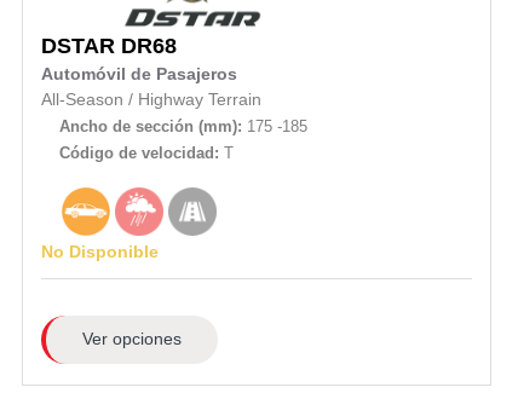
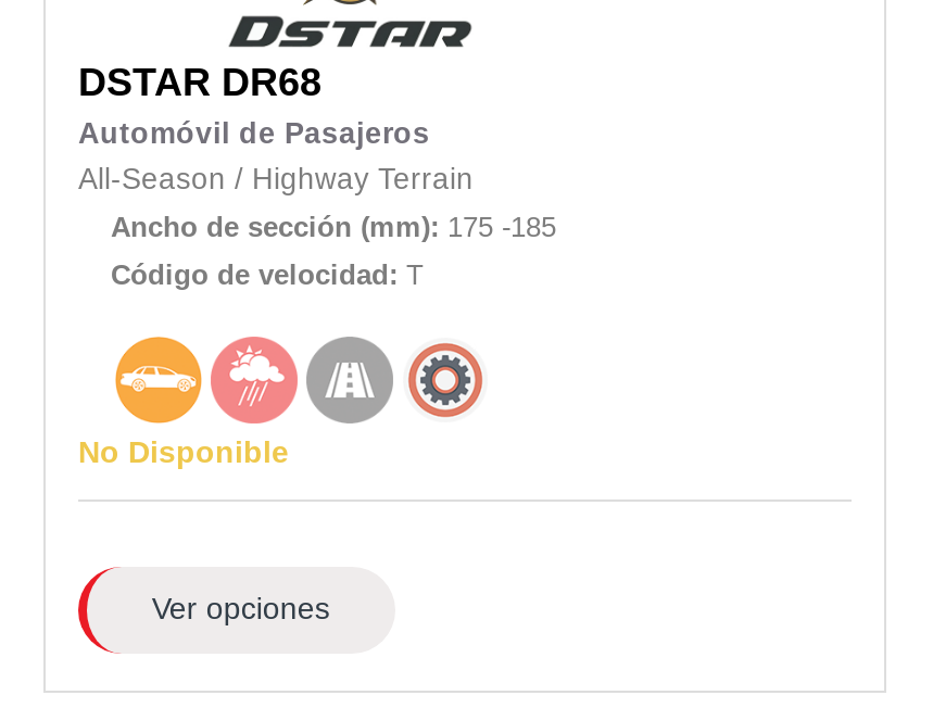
+ [image]
